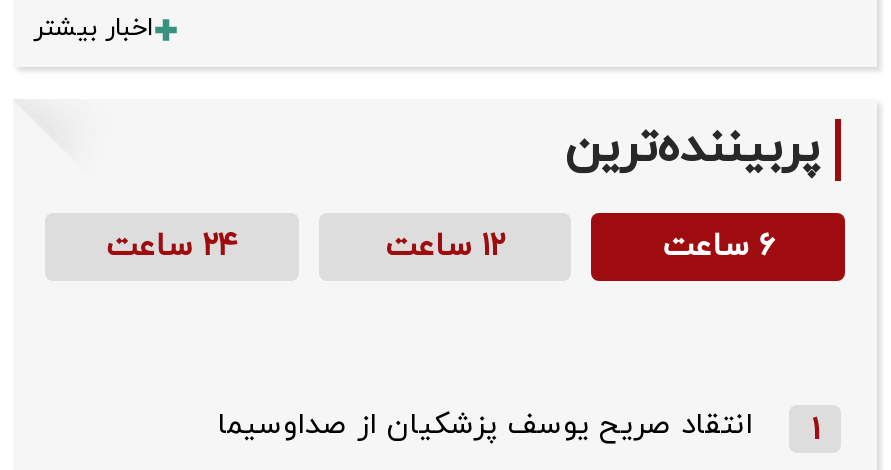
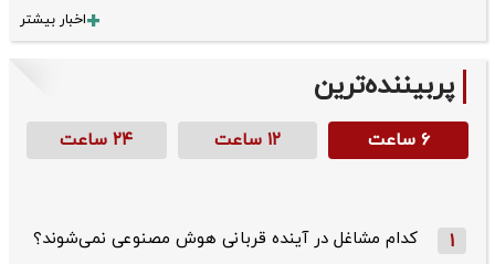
- انتقاد صریح یوسف پزشکیان از صداوسیما
+ کدام مشاغل در آینده قربانی هوش مصنوعی نمی‌شوند؟
